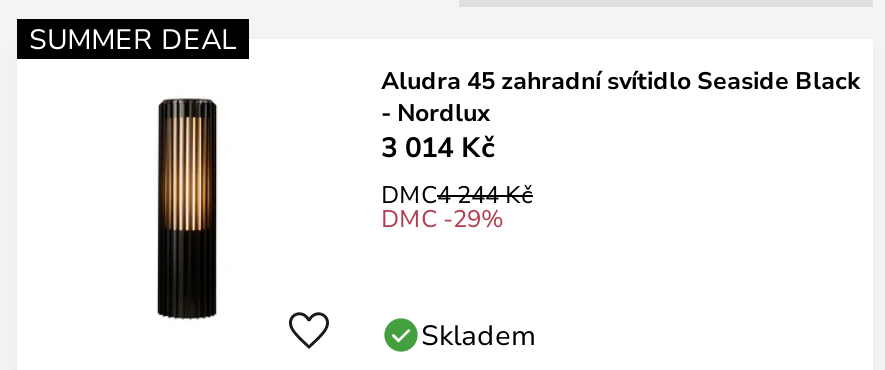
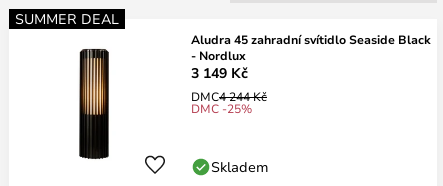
- 3 014 Kč
+ 3 149 Kč

- DMC -29%
+ DMC -25%
